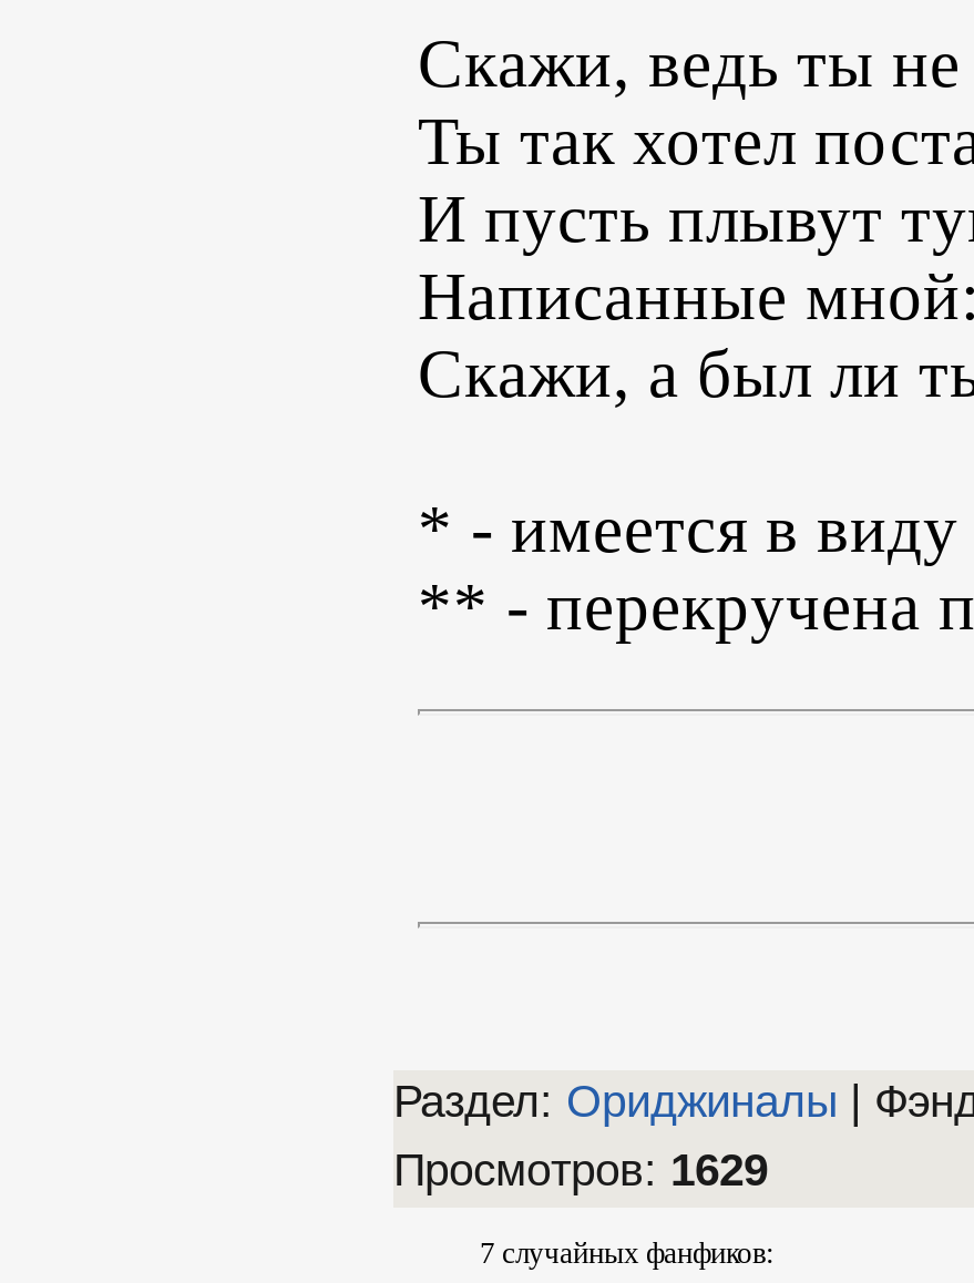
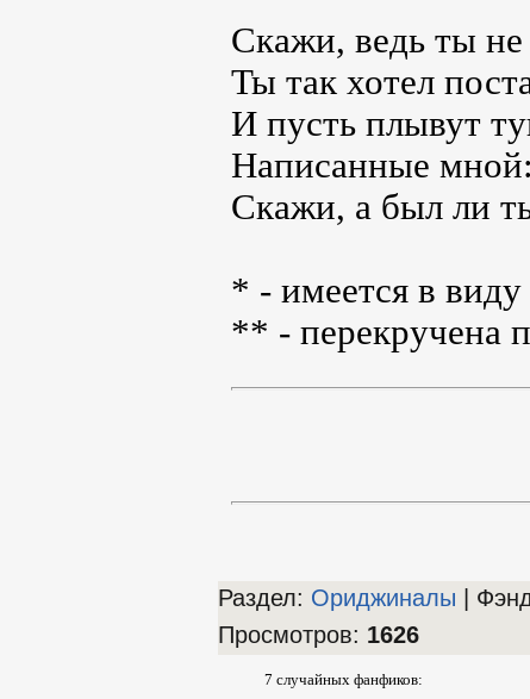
- Просмотров: 1629
+ Просмотров: 1626
